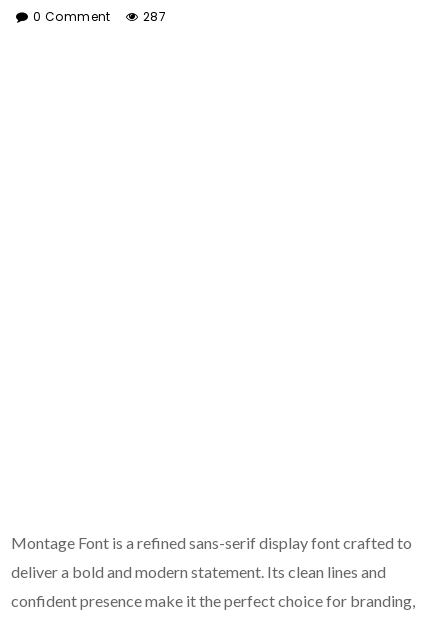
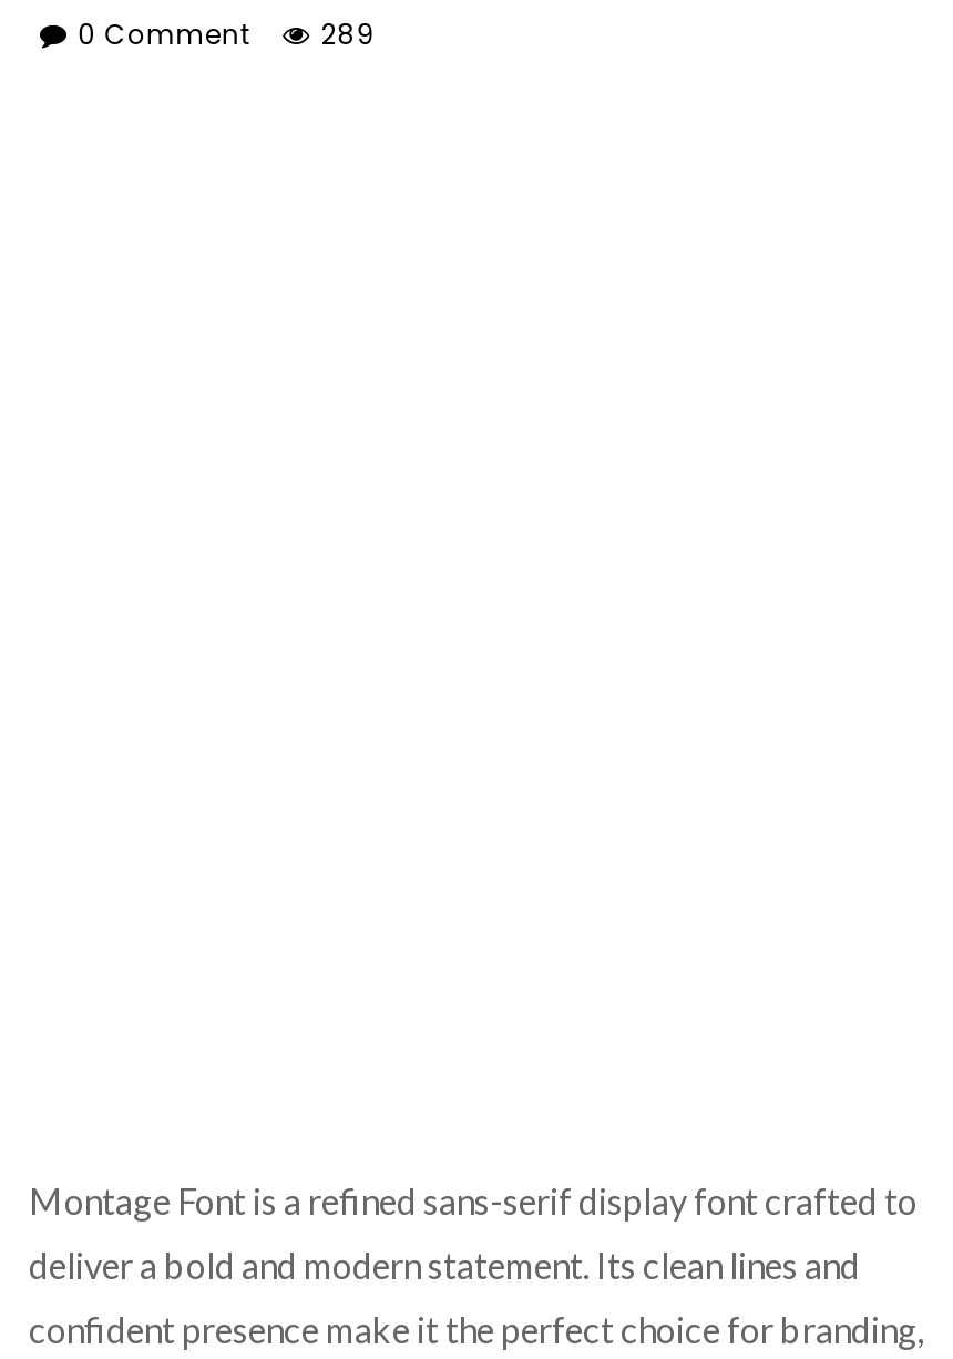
- 0 Comment 287
+ 0 Comment 289
